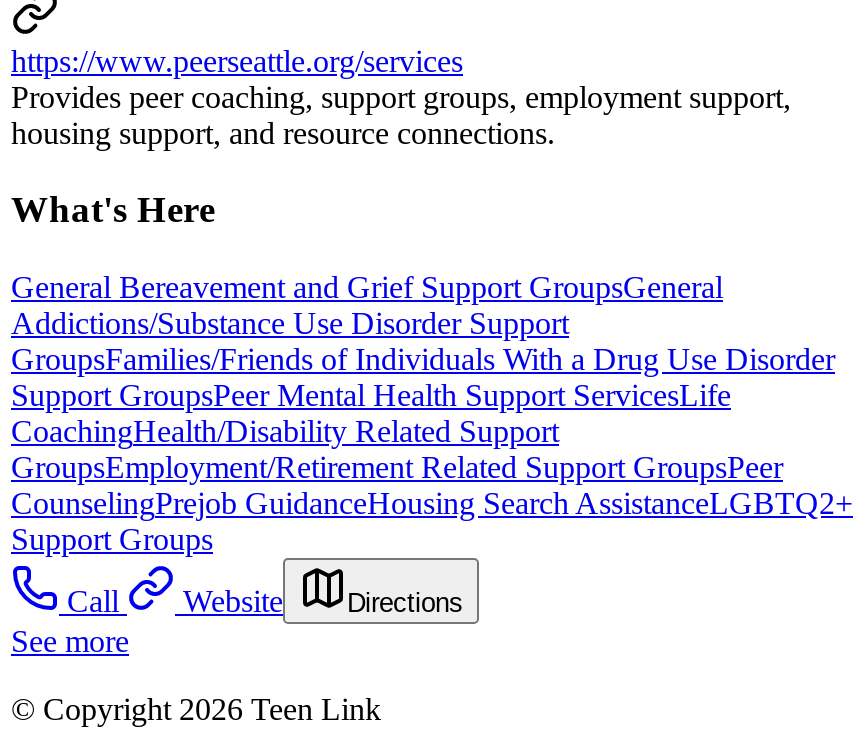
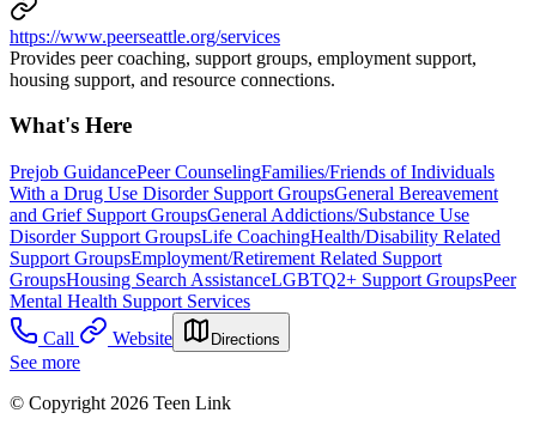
- General Bereavement and Grief Support GroupsGeneral
- Addictions/Substance Use Disorder Support
- GroupsFamilies/Friends of Individuals With a Drug Use Disorder
- Support GroupsPeer Mental Health Support ServicesLife
- CoachingHealth/Disability Related Support
- GroupsEmployment/Retirement Related Support GroupsPeer
- CounselingPrejob GuidanceHousing Search AssistanceLGBTQ2+
- Support Groups
+ Prejob GuidancePeer CounselingFamilies/Friends of Individuals
+ With a Drug Use Disorder Support GroupsGeneral Bereavement
+ and Grief Support GroupsGeneral Addictions/Substance Use
+ Disorder Support GroupsLife CoachingHealth/Disability Related
+ Support GroupsEmployment/Retirement Related Support
+ GroupsHousing Search AssistanceLGBTQ2+ Support GroupsPeer
+ Mental Health Support Services
